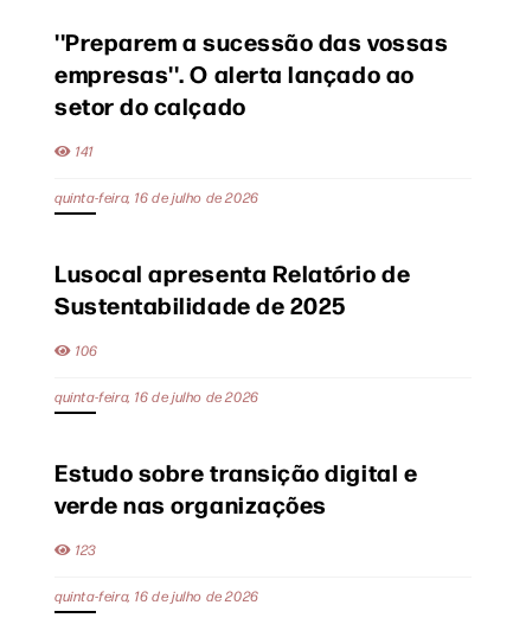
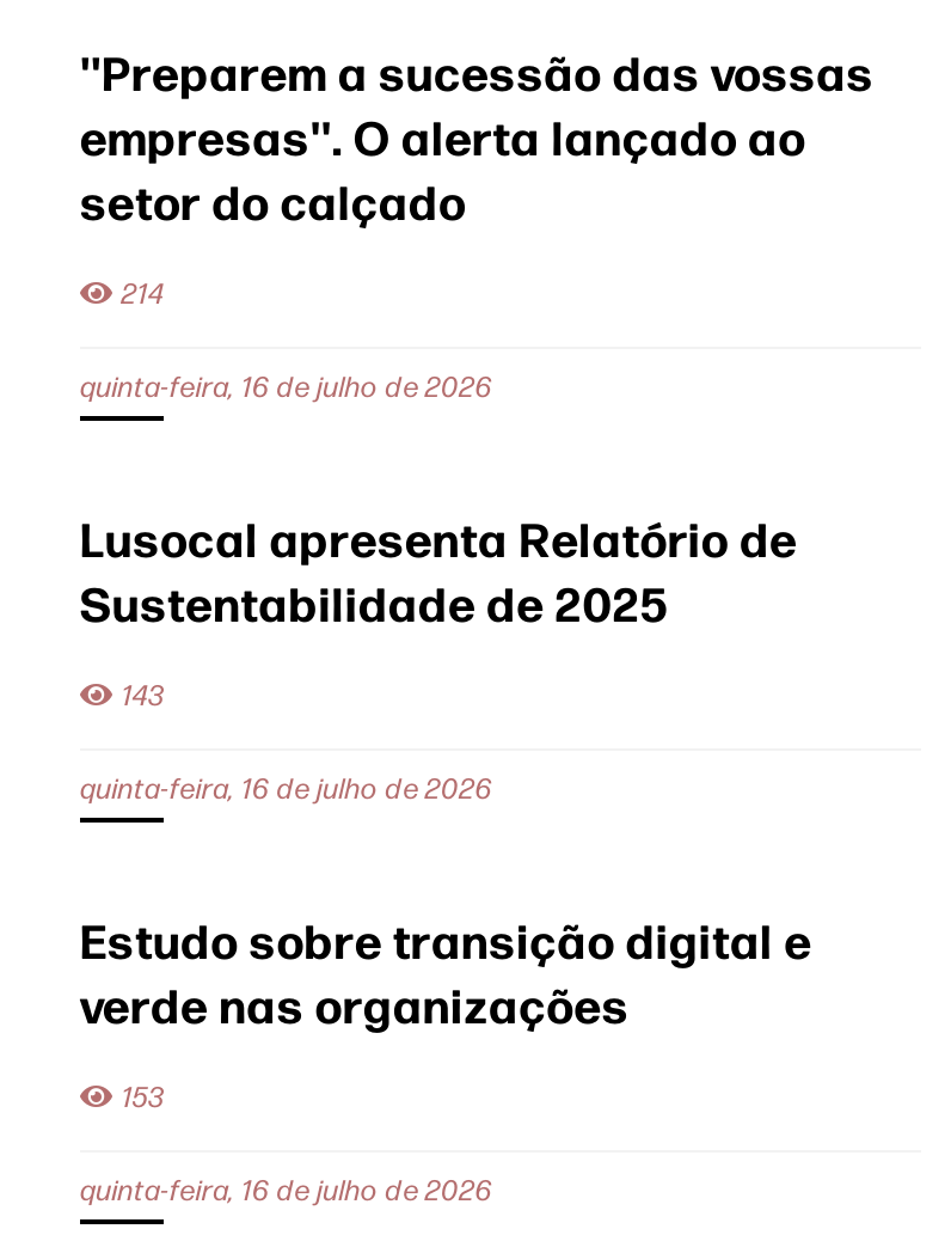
- 141
+ 214

- 106
+ 143

- 123
+ 153
